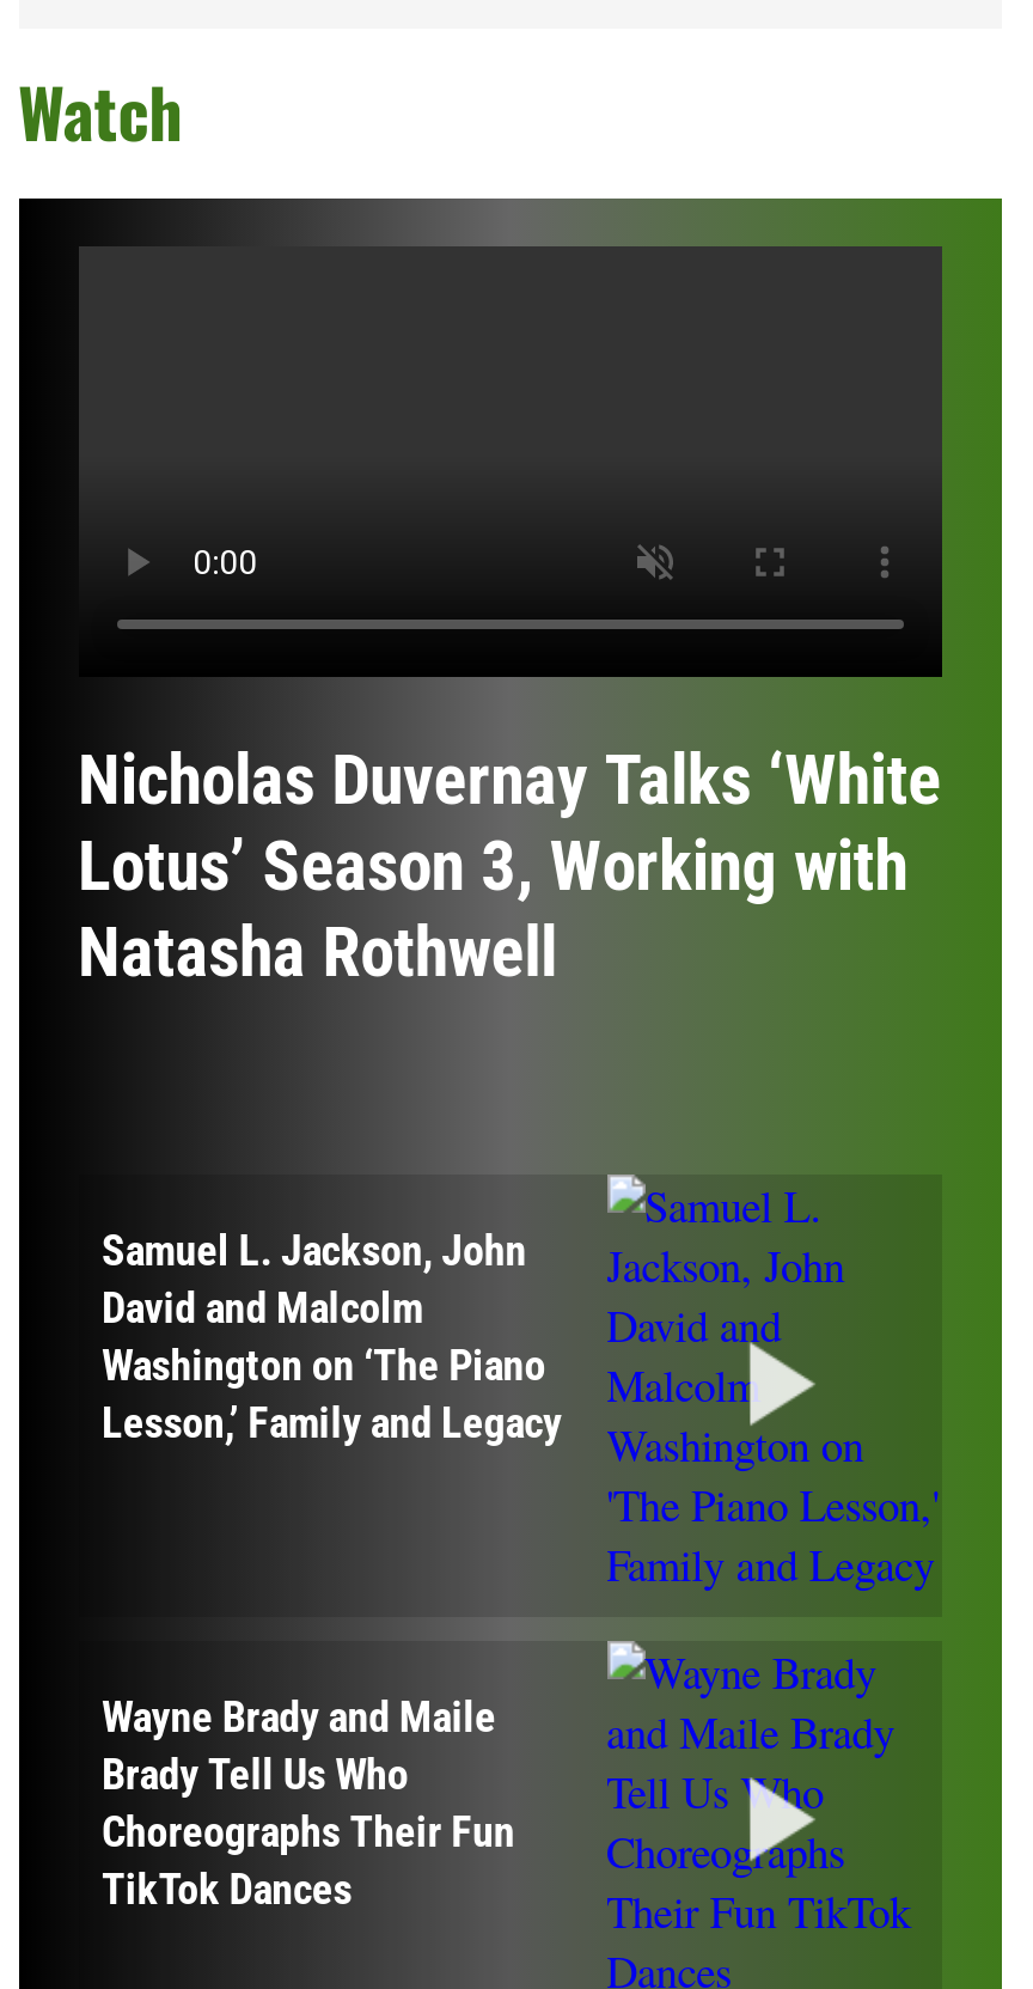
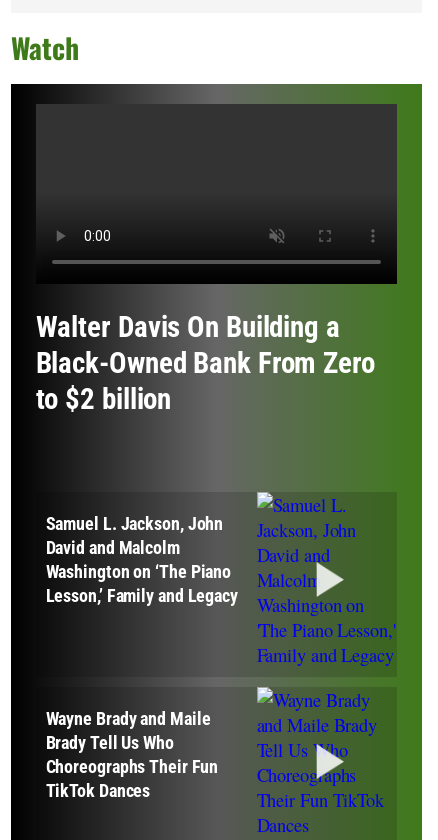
- Nicholas Duvernay Talks ‘White
- Lotus’ Season 3, Working with
- Natasha Rothwell
+ Walter Davis On Building a
+ Black-Owned Bank From Zero
+ to $2 billion
